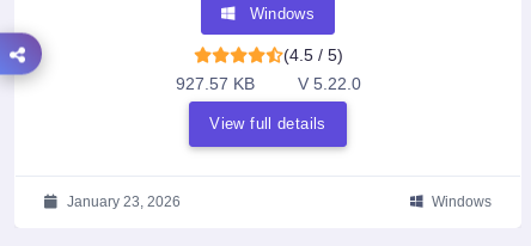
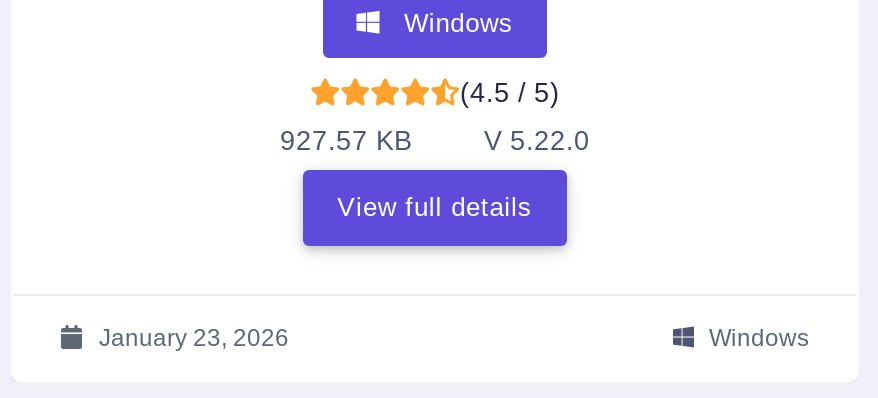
- [image]
